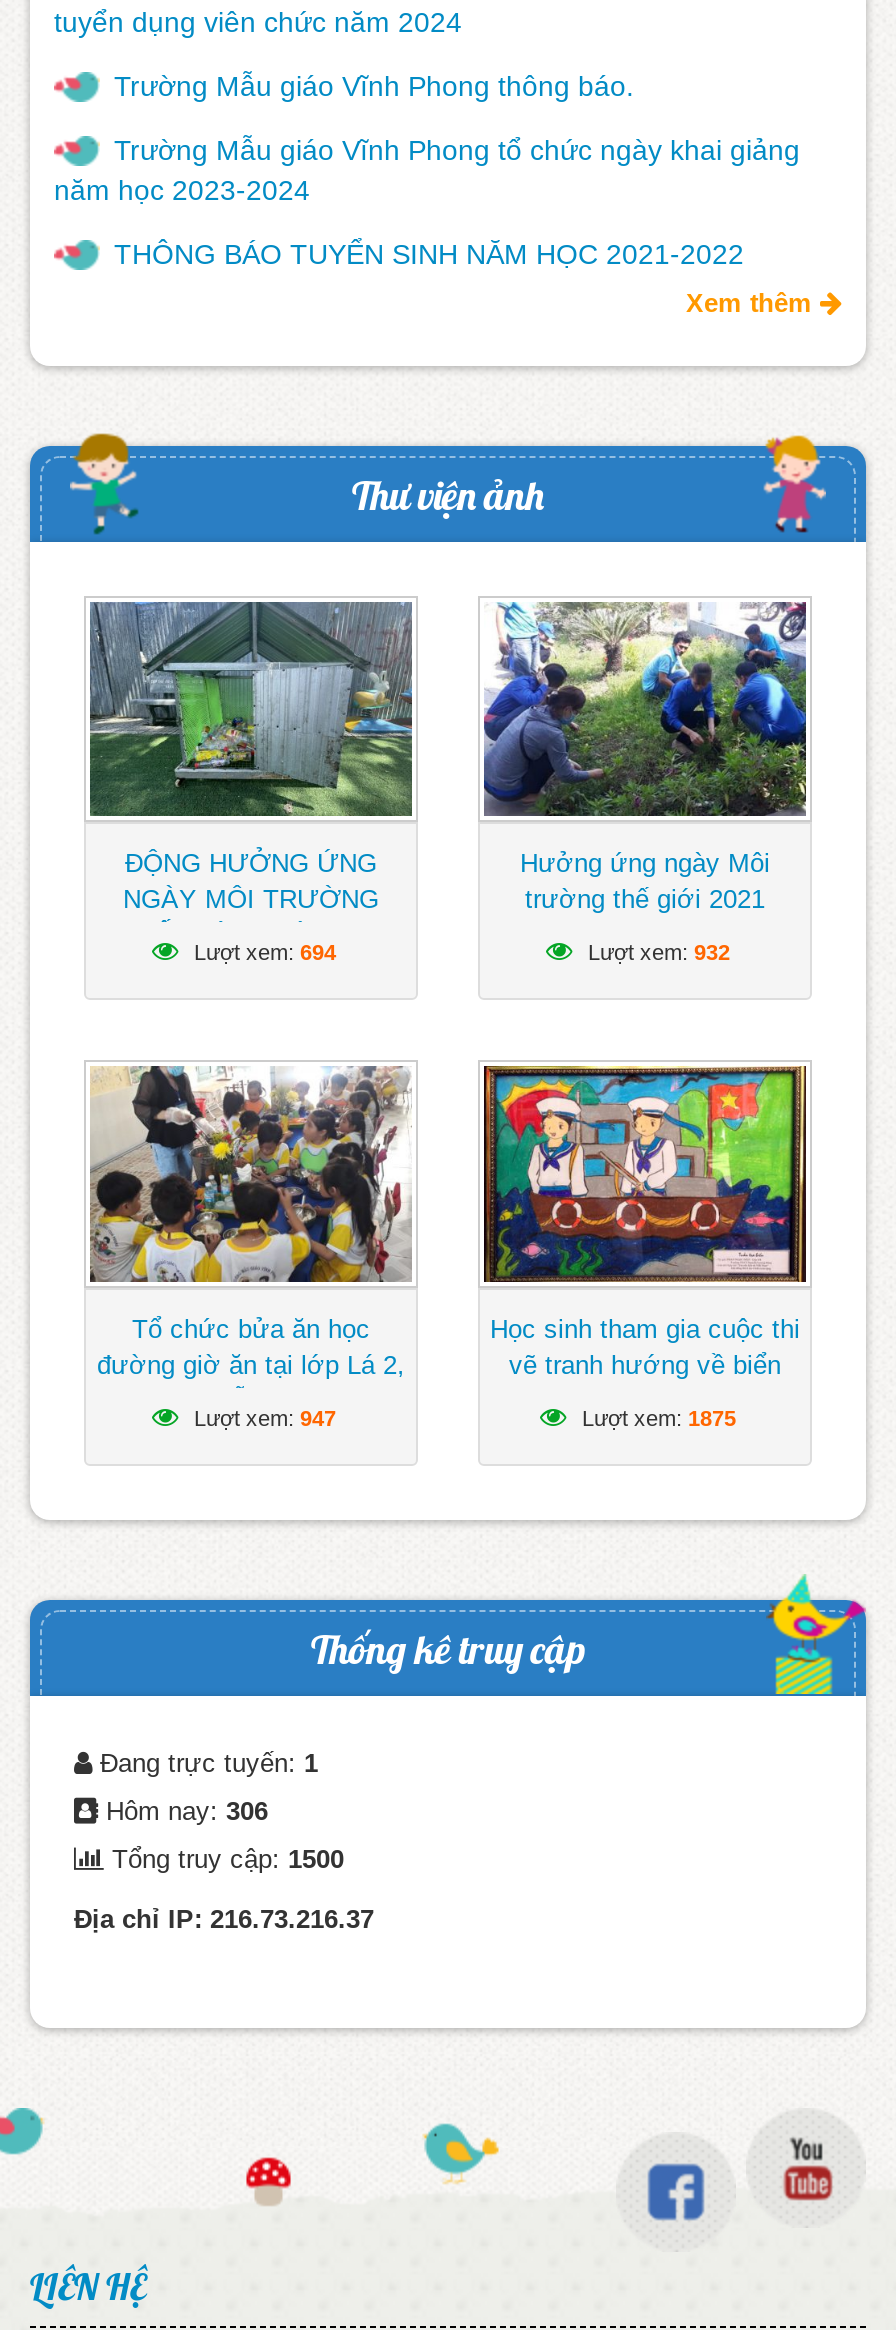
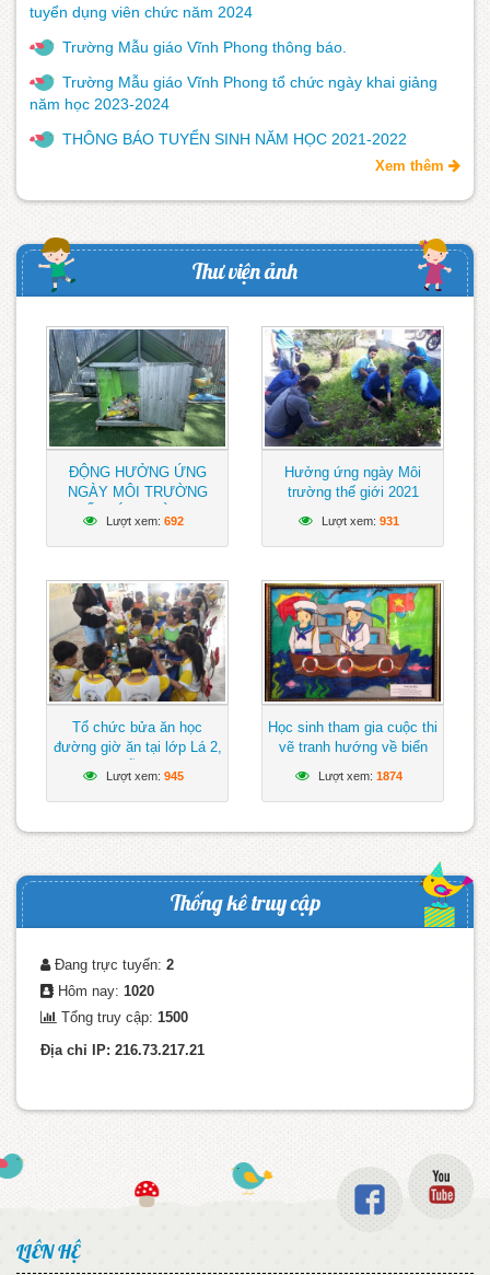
- Lượt xem: 694
+ Lượt xem: 692

- Lượt xem: 932
+ Lượt xem: 931

- Lượt xem: 947
+ Lượt xem: 945

- Lượt xem: 1875
+ Lượt xem: 1874

- Đang trực tuyến: 1
+ Đang trực tuyến: 2

- Hôm nay: 306
+ Hôm nay: 1020

- Địa chỉ IP: 216.73.216.37
+ Địa chỉ IP: 216.73.217.21
